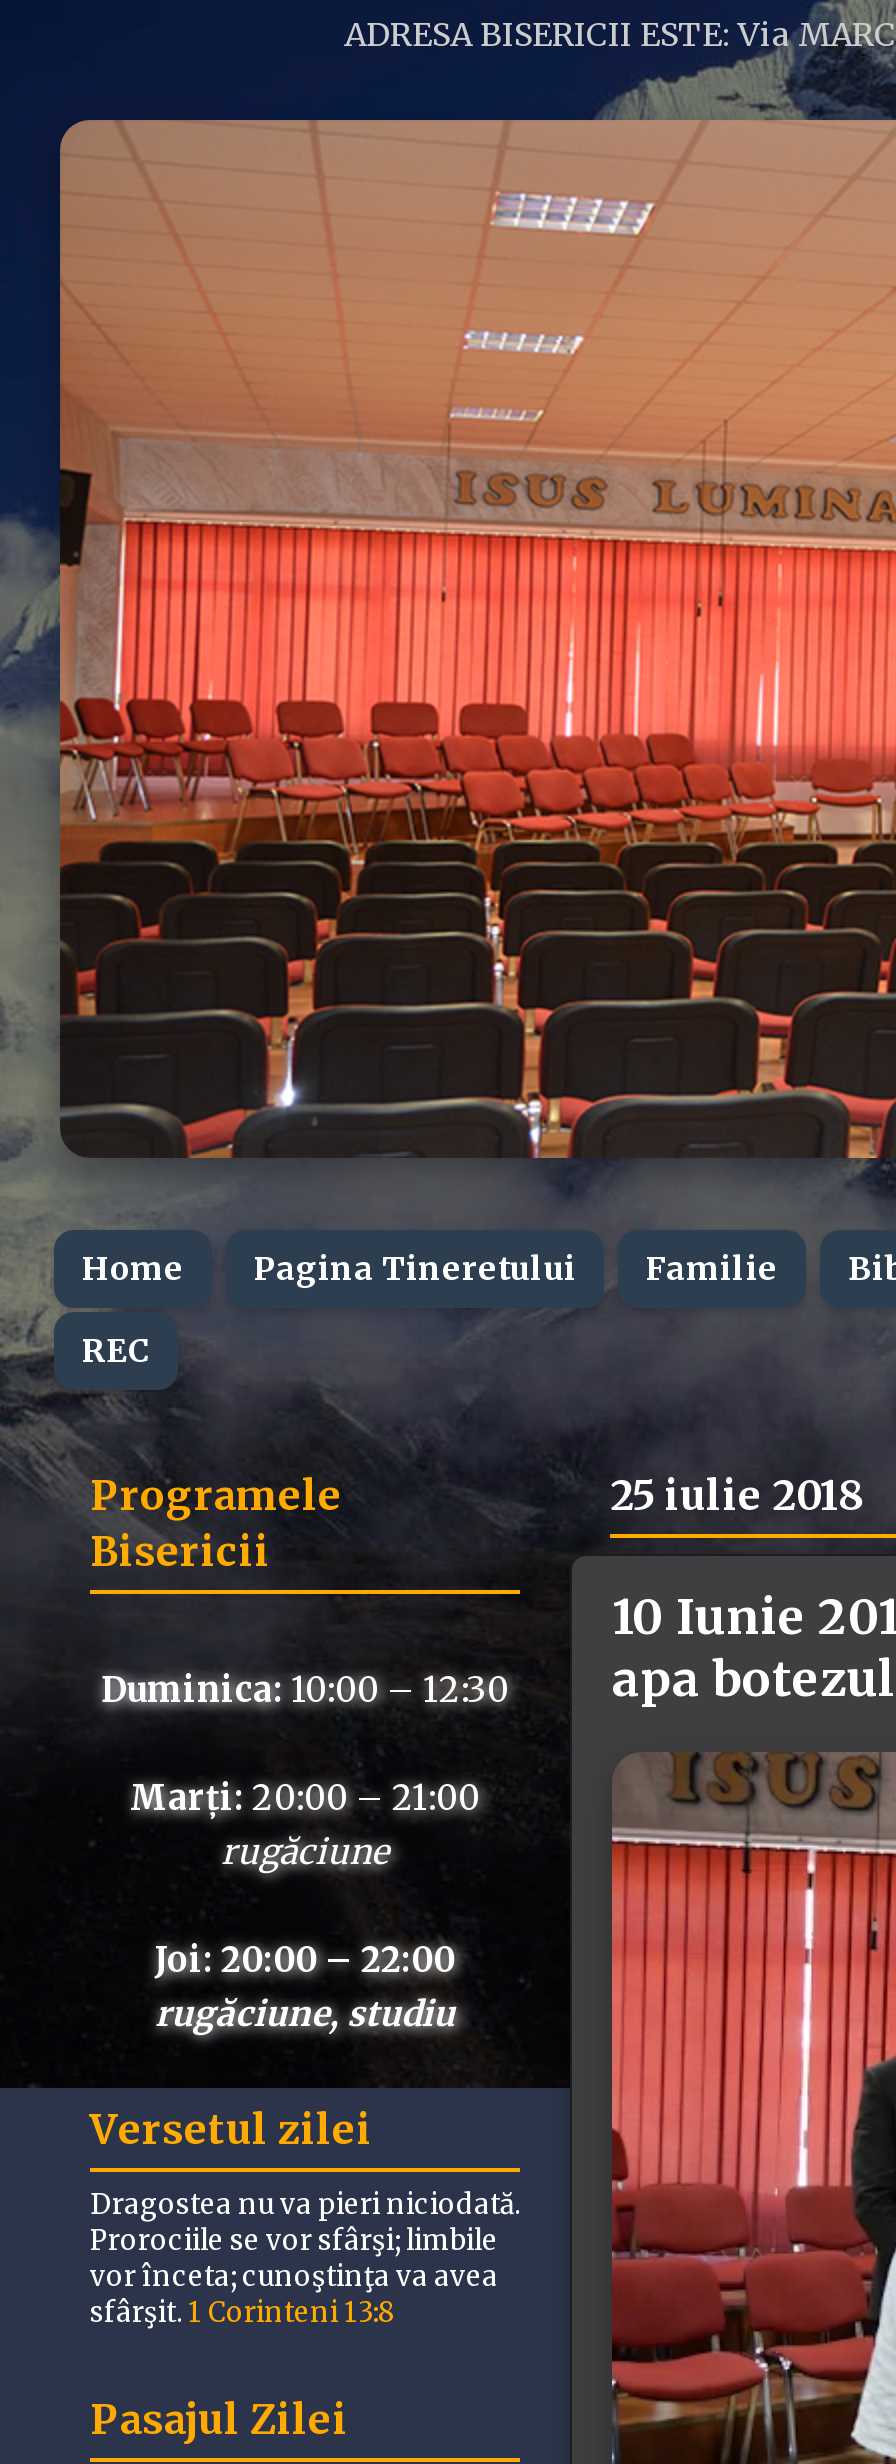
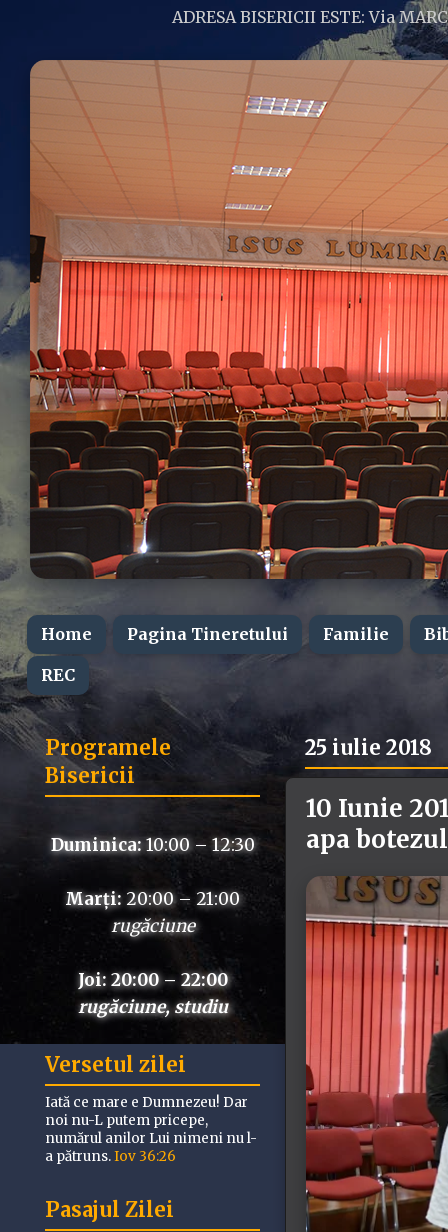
- Dragostea nu va pieri niciodată.
- Prorociile se vor sfârşi; limbile
- vor înceta; cunoştinţa va avea
- sfârşit. 1 Corinteni 13:8
+ Iată ce mare e Dumnezeu! Dar
+ noi nu-L putem pricepe,
+ numărul anilor Lui nimeni nu l-
+ a pătruns. Iov 36:26
